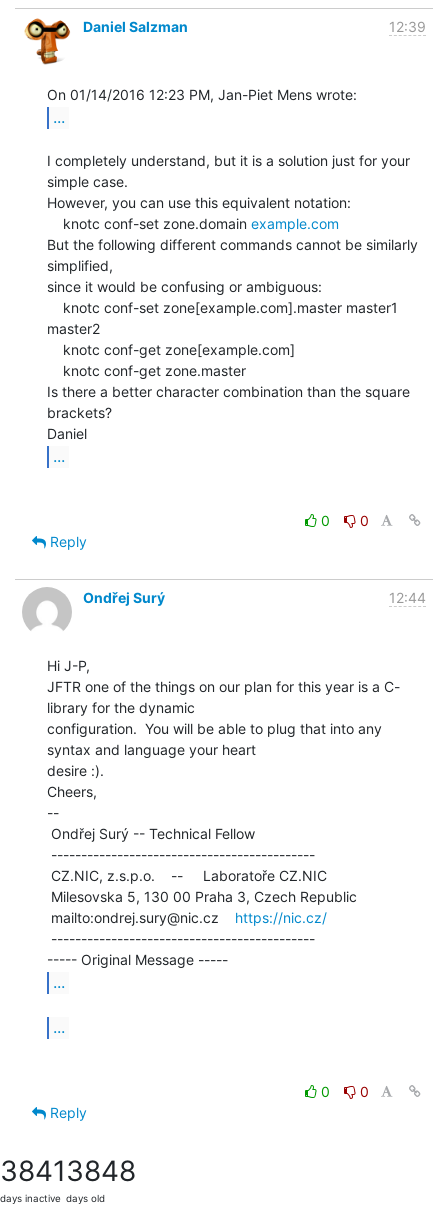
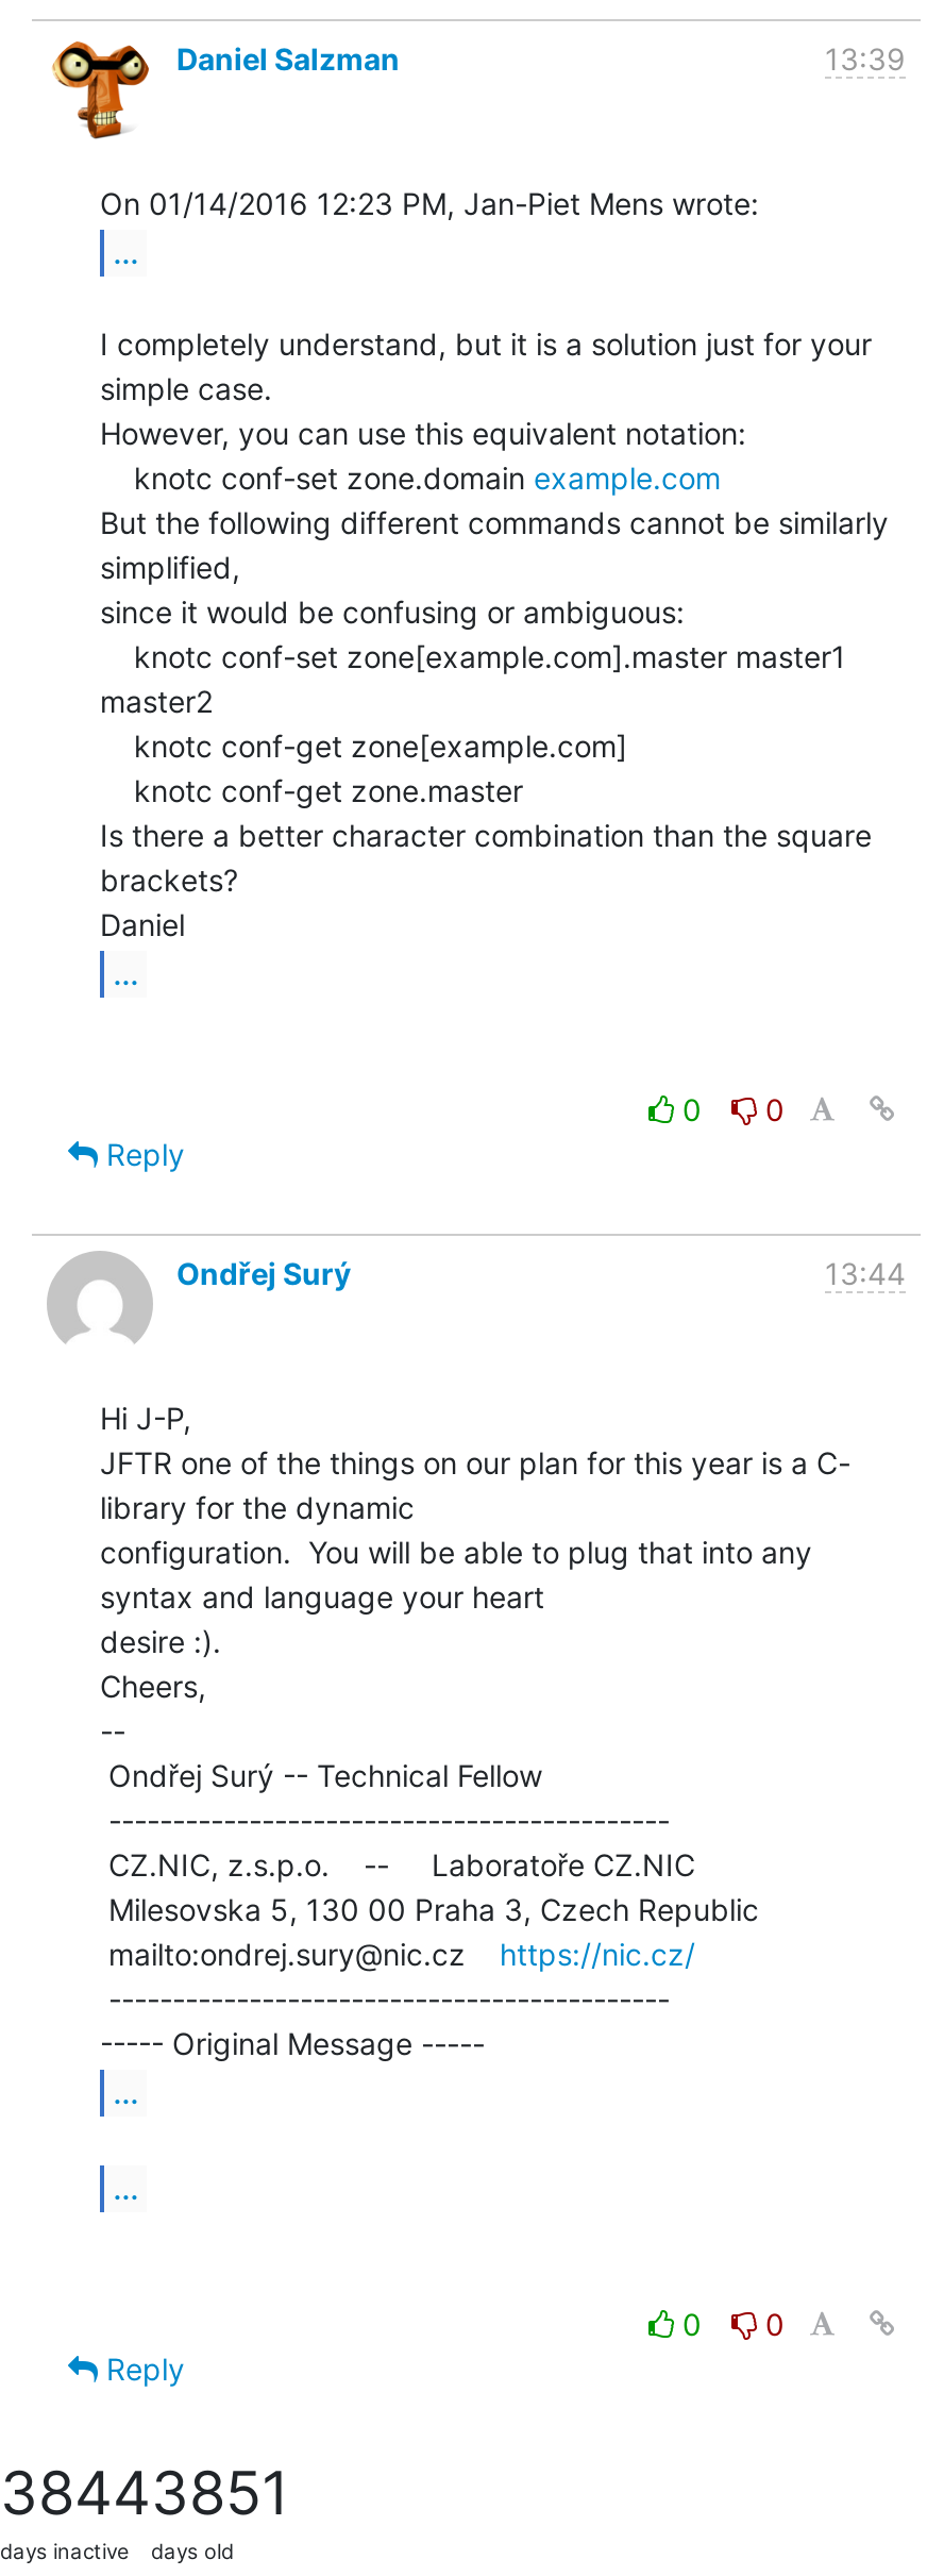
- 12:39
+ 13:39

- 12:44
+ 13:44

- 3841
+ 3844

- 3848
+ 3851
